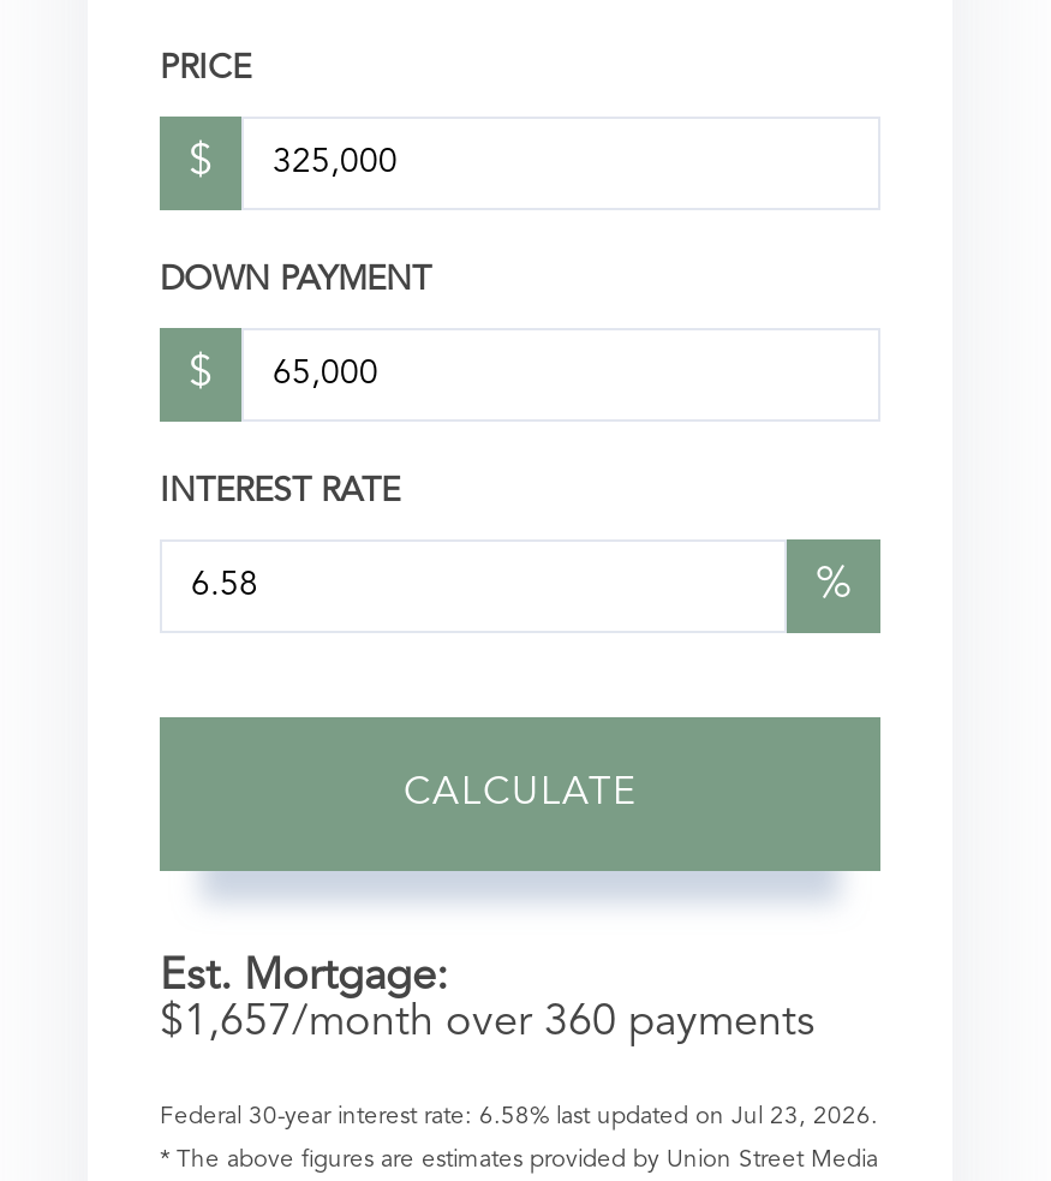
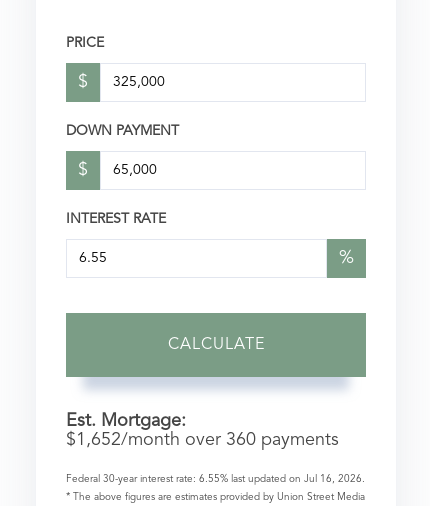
- $1,657/month over 360 payments
+ $1,652/month over 360 payments

- Federal 30-year interest rate: 6.58% last updated on Jul 23, 2026.
+ Federal 30-year interest rate: 6.55% last updated on Jul 16, 2026.
